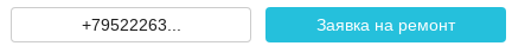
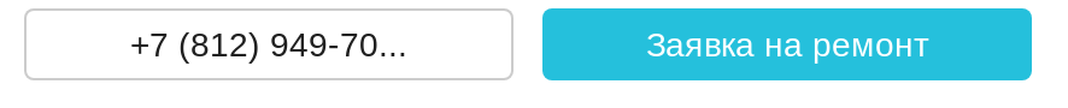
- +79522263...
+ +7 (812) 949-70...
